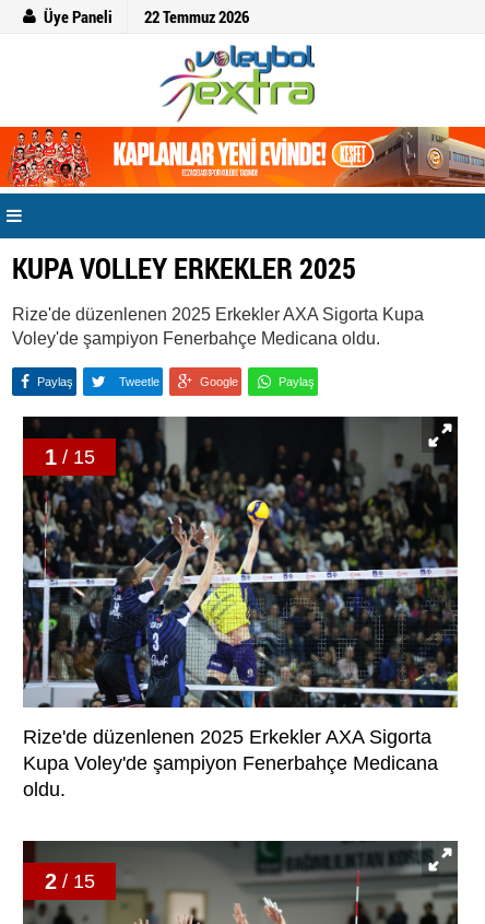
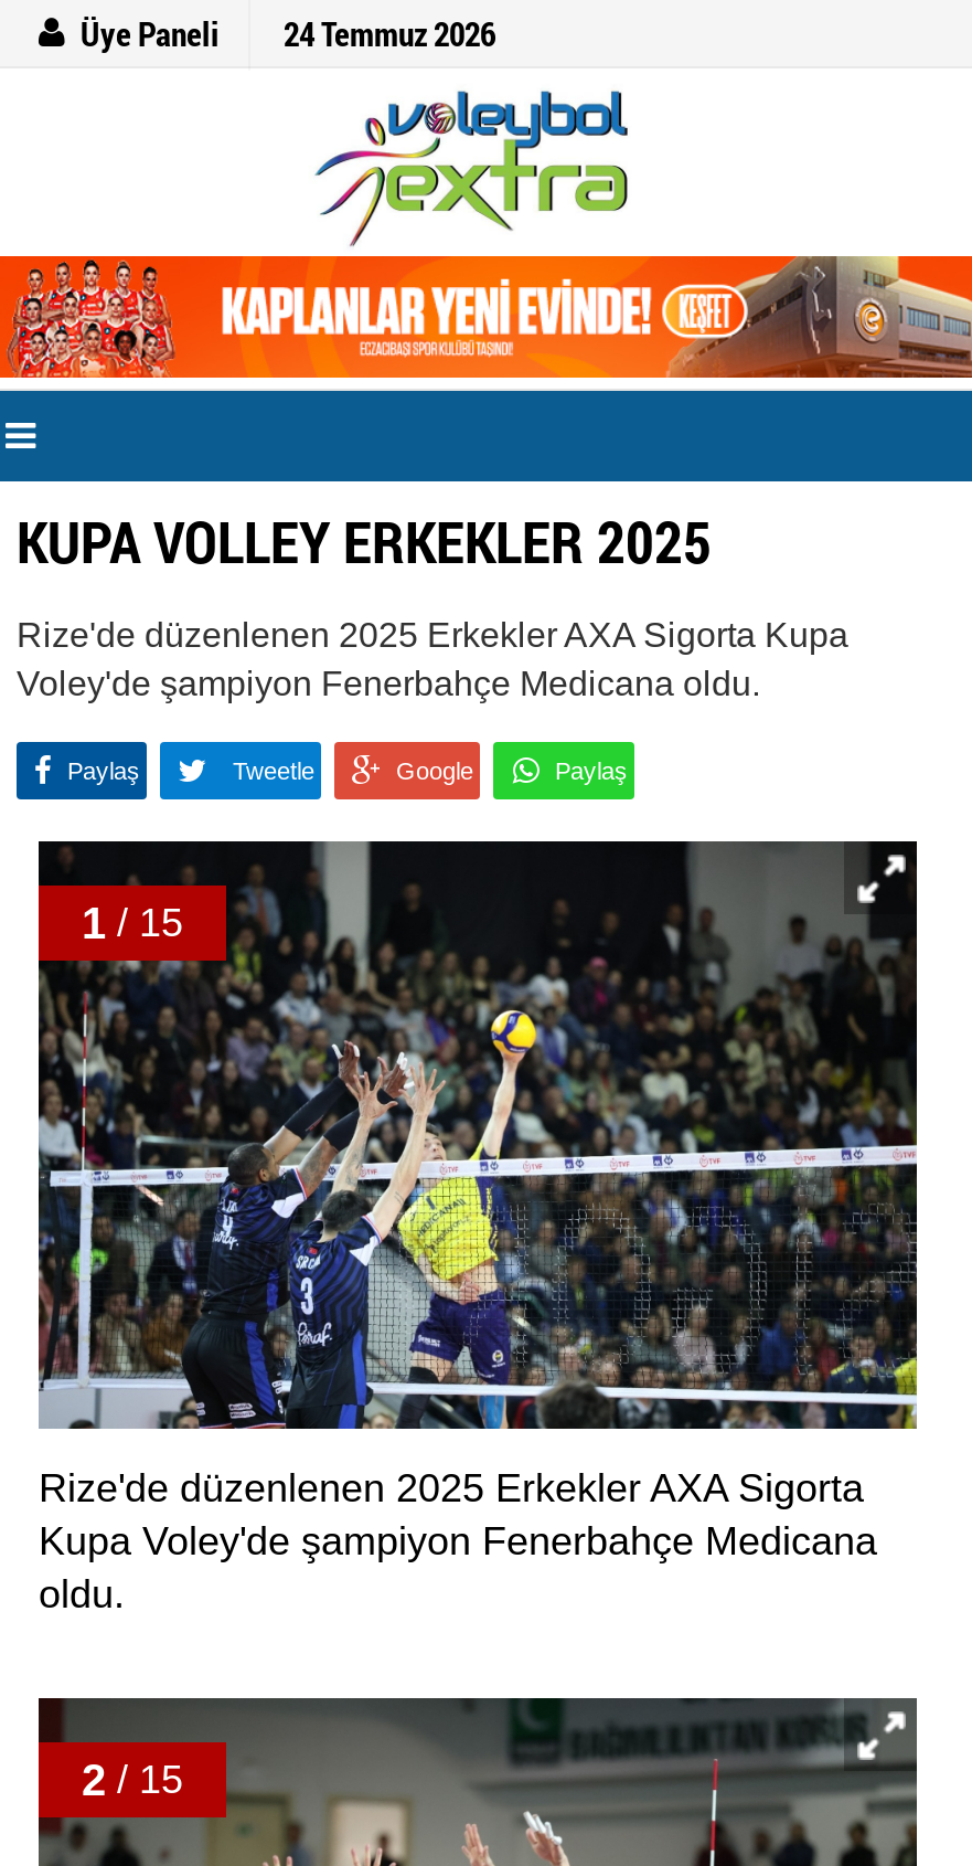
- Üye Paneli 22 Temmuz 2026
+ Üye Paneli 24 Temmuz 2026
